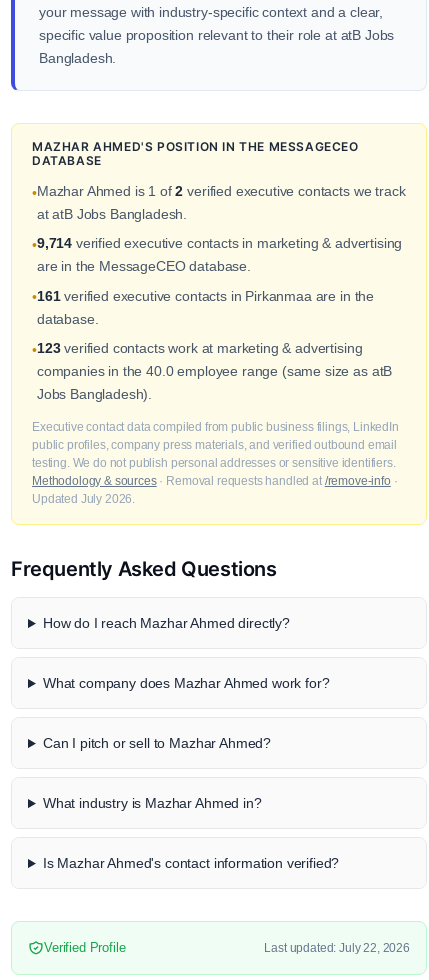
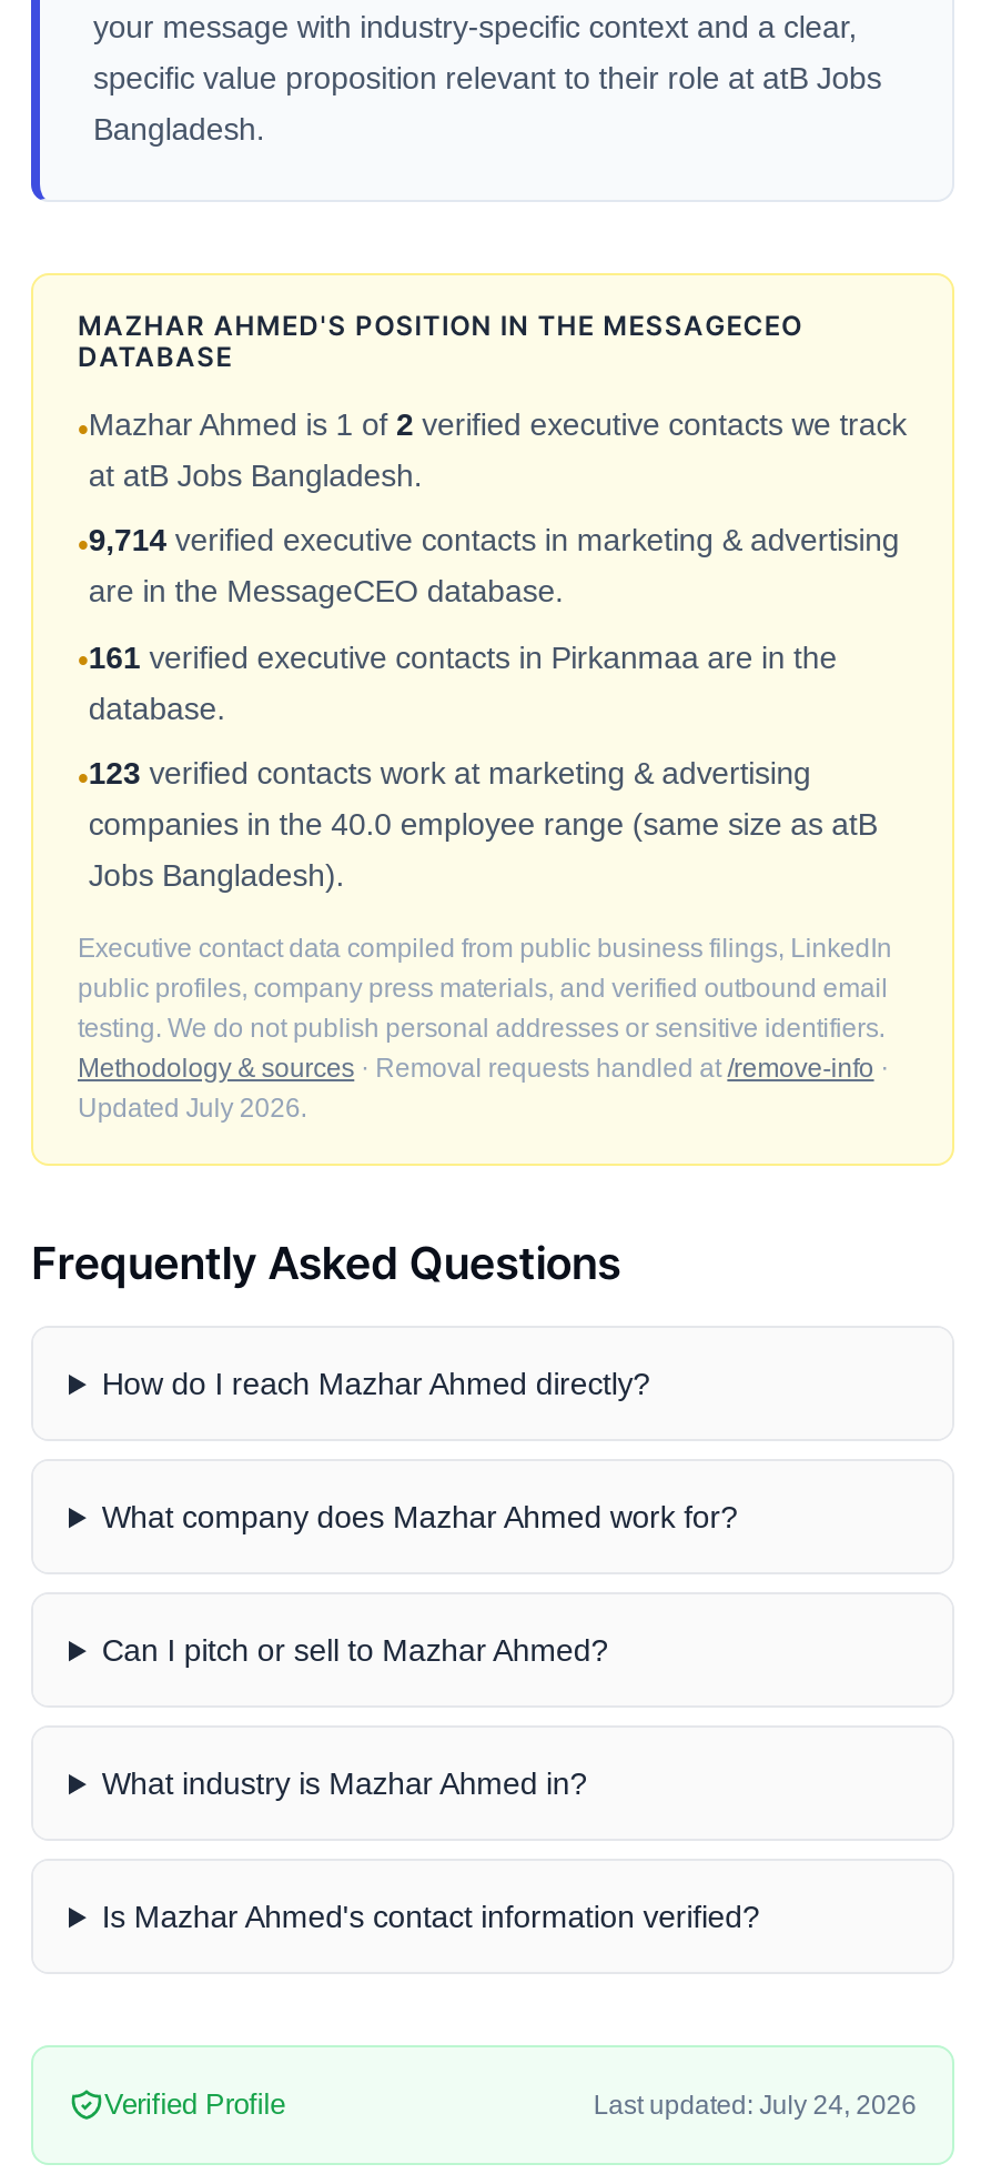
- Last updated: July 22, 2026
+ Last updated: July 24, 2026
